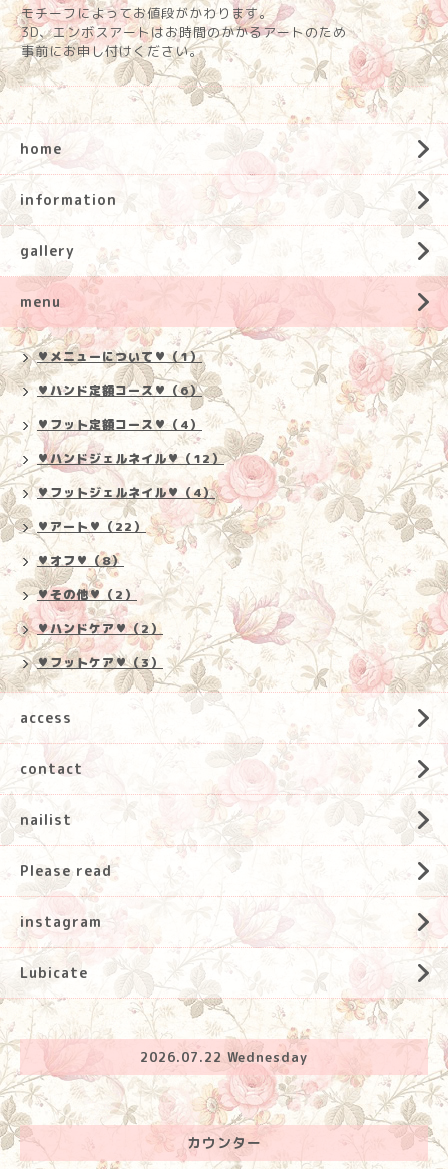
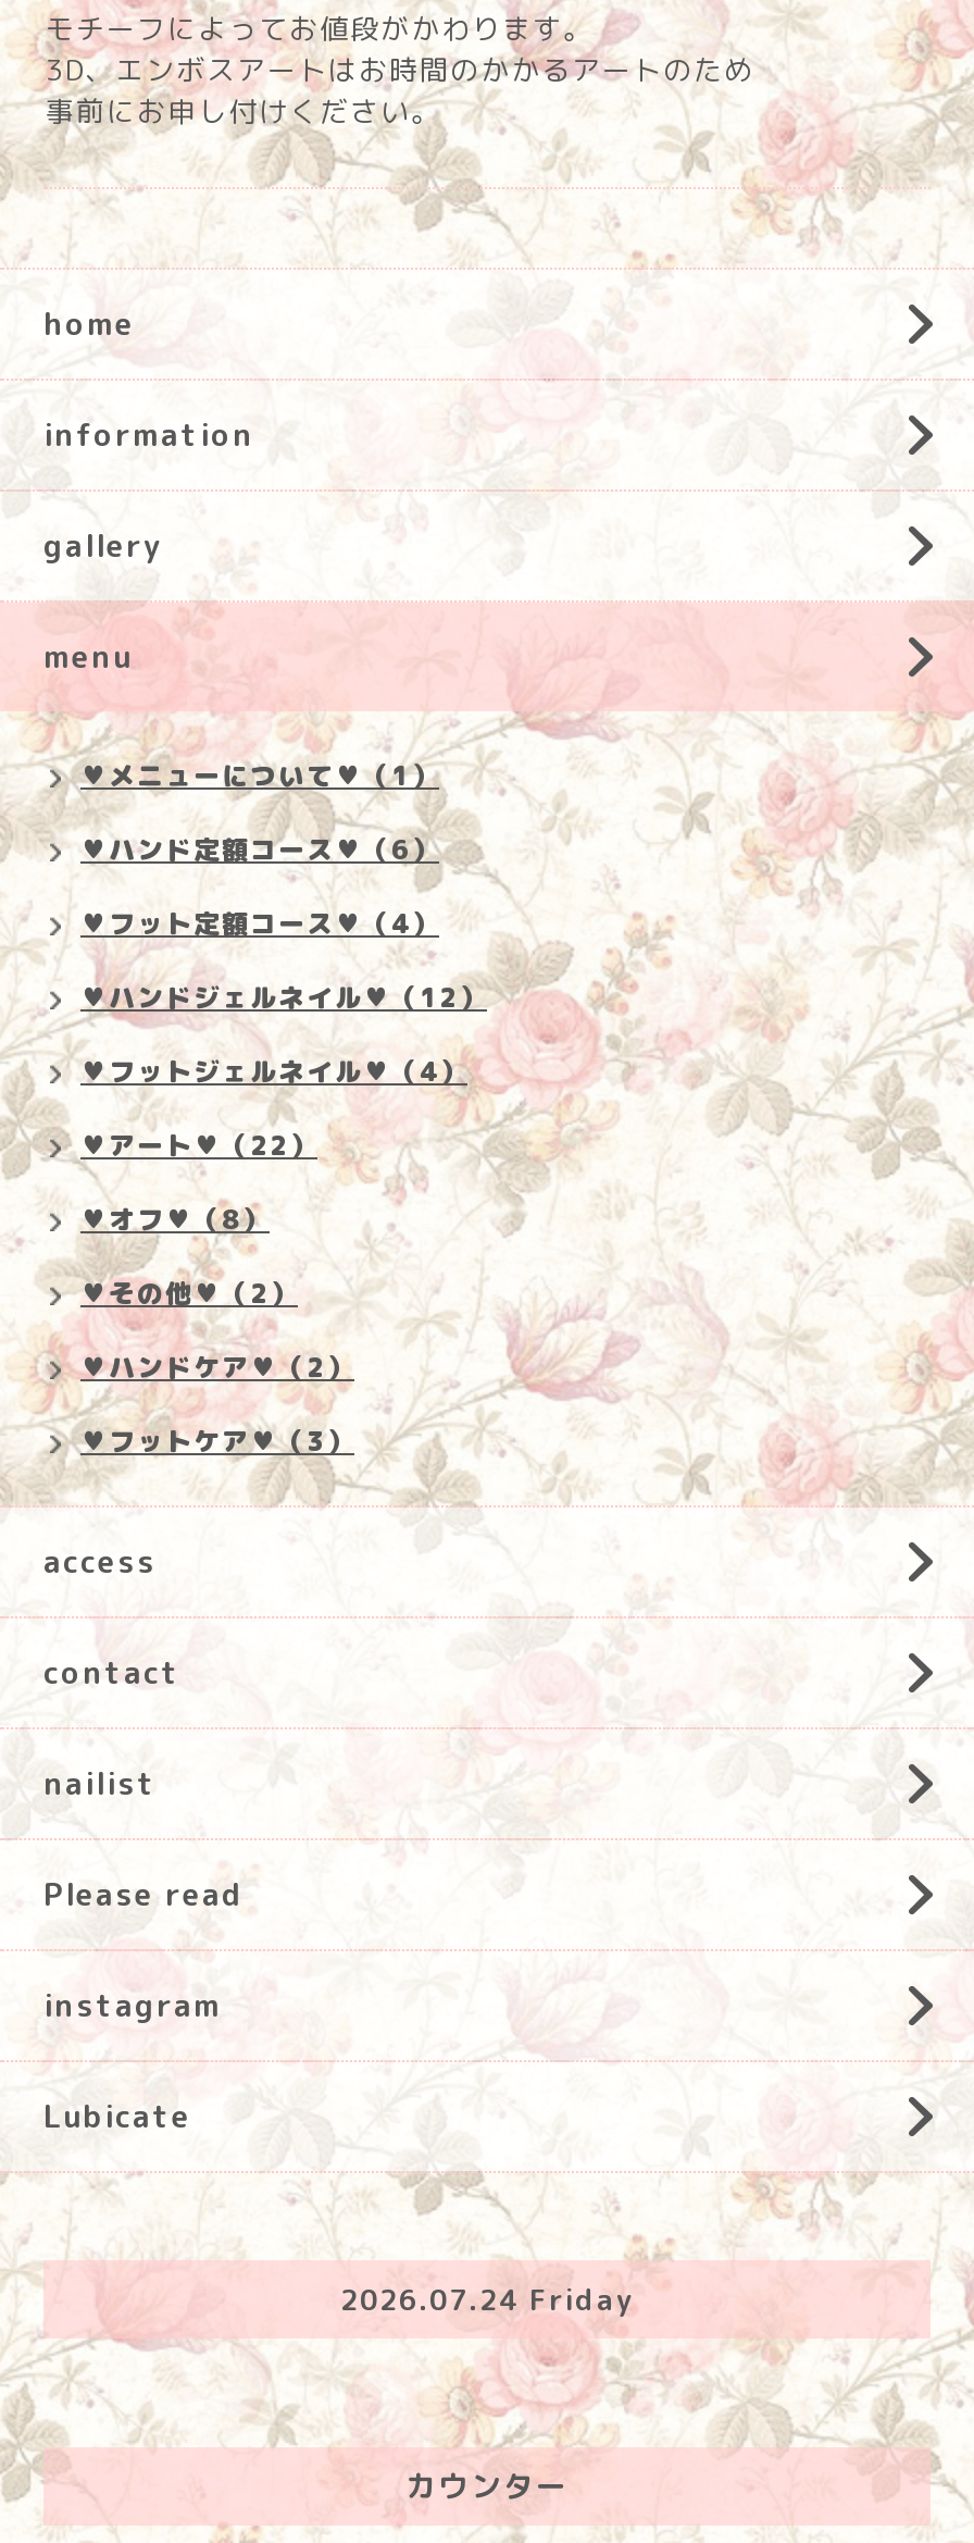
- 2026.07.22 Wednesday
+ 2026.07.24 Friday
